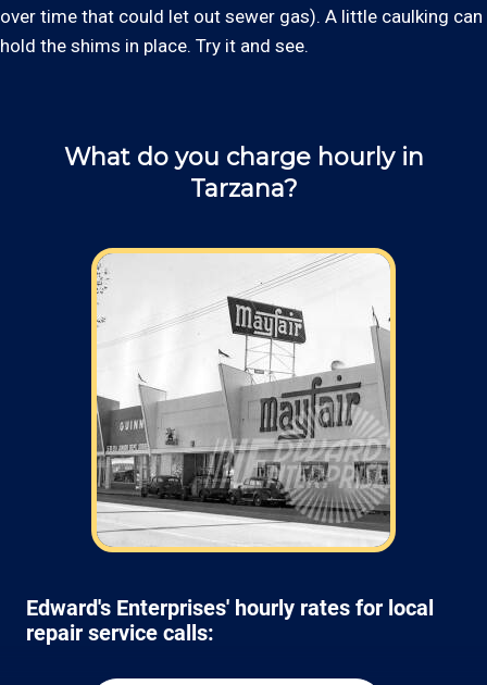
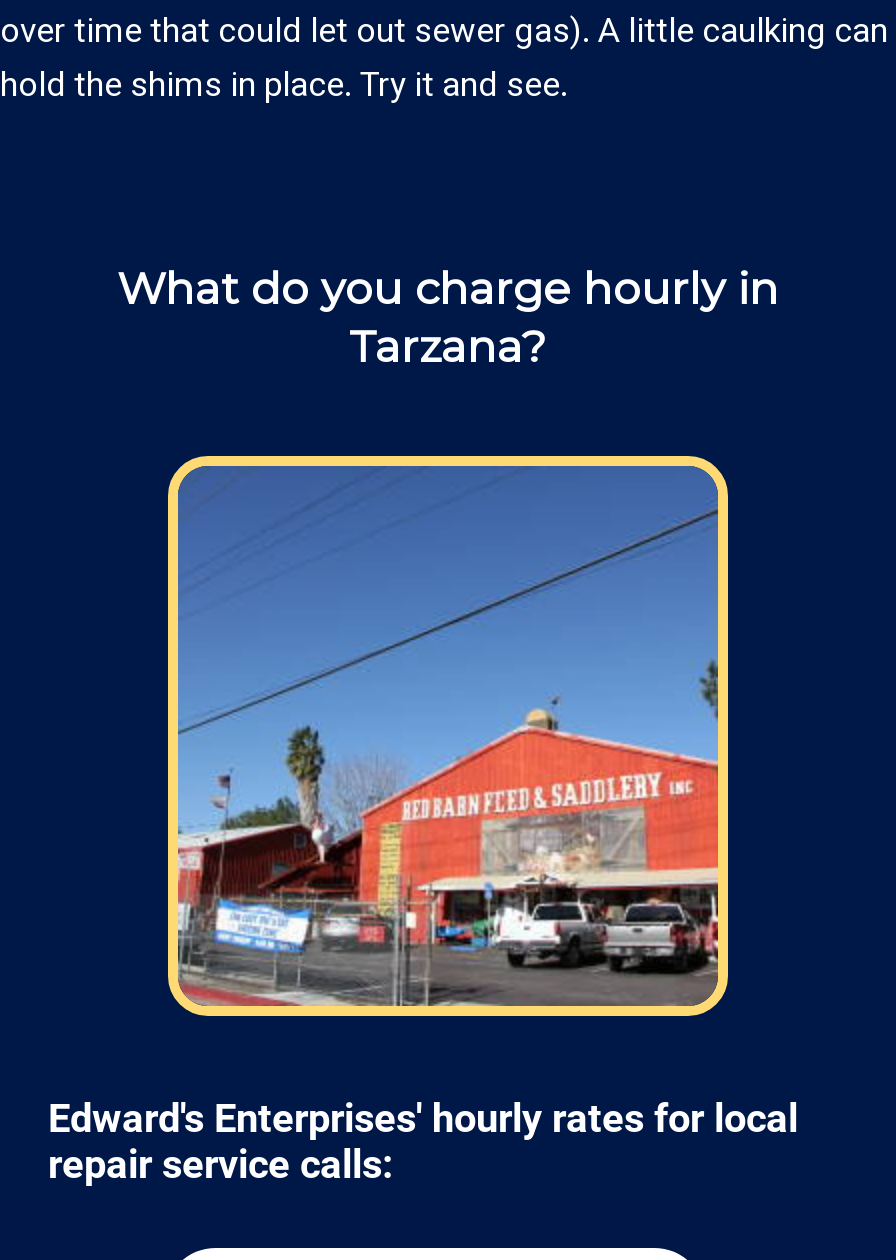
- [image]
+ [image]
